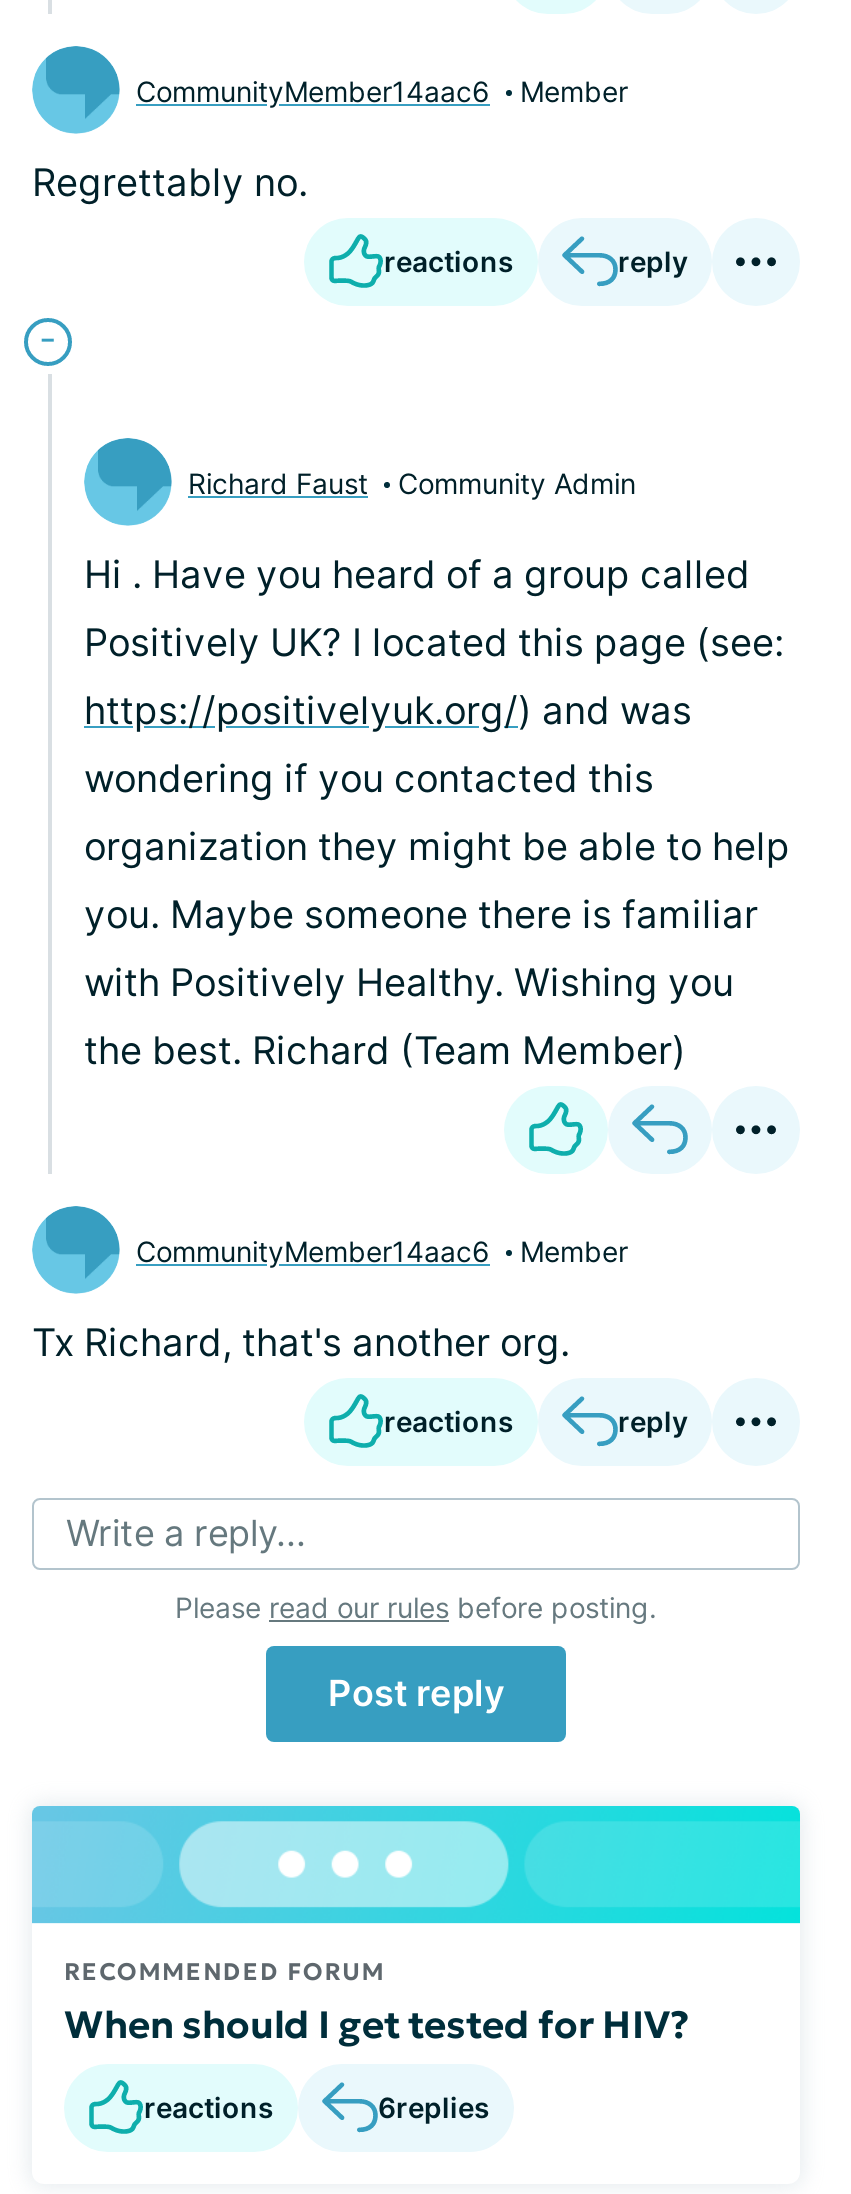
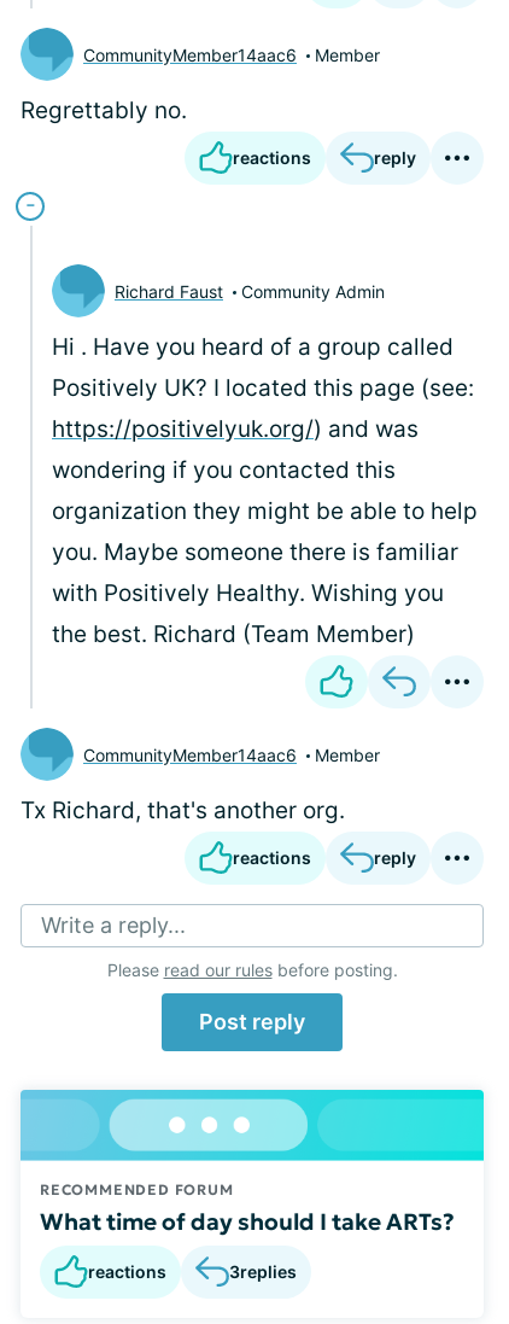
- When should I get tested for HIV?
+ What time of day should I take ARTs?

- 6replies
+ 3replies
